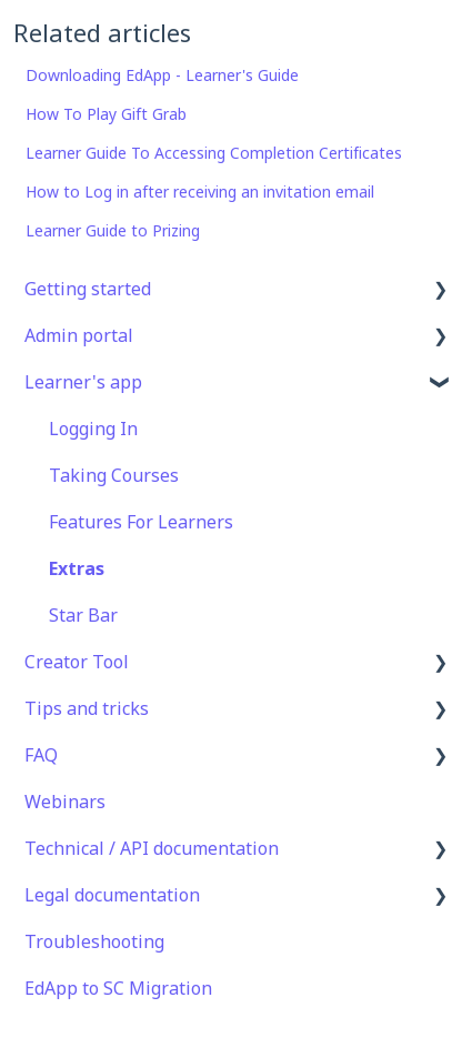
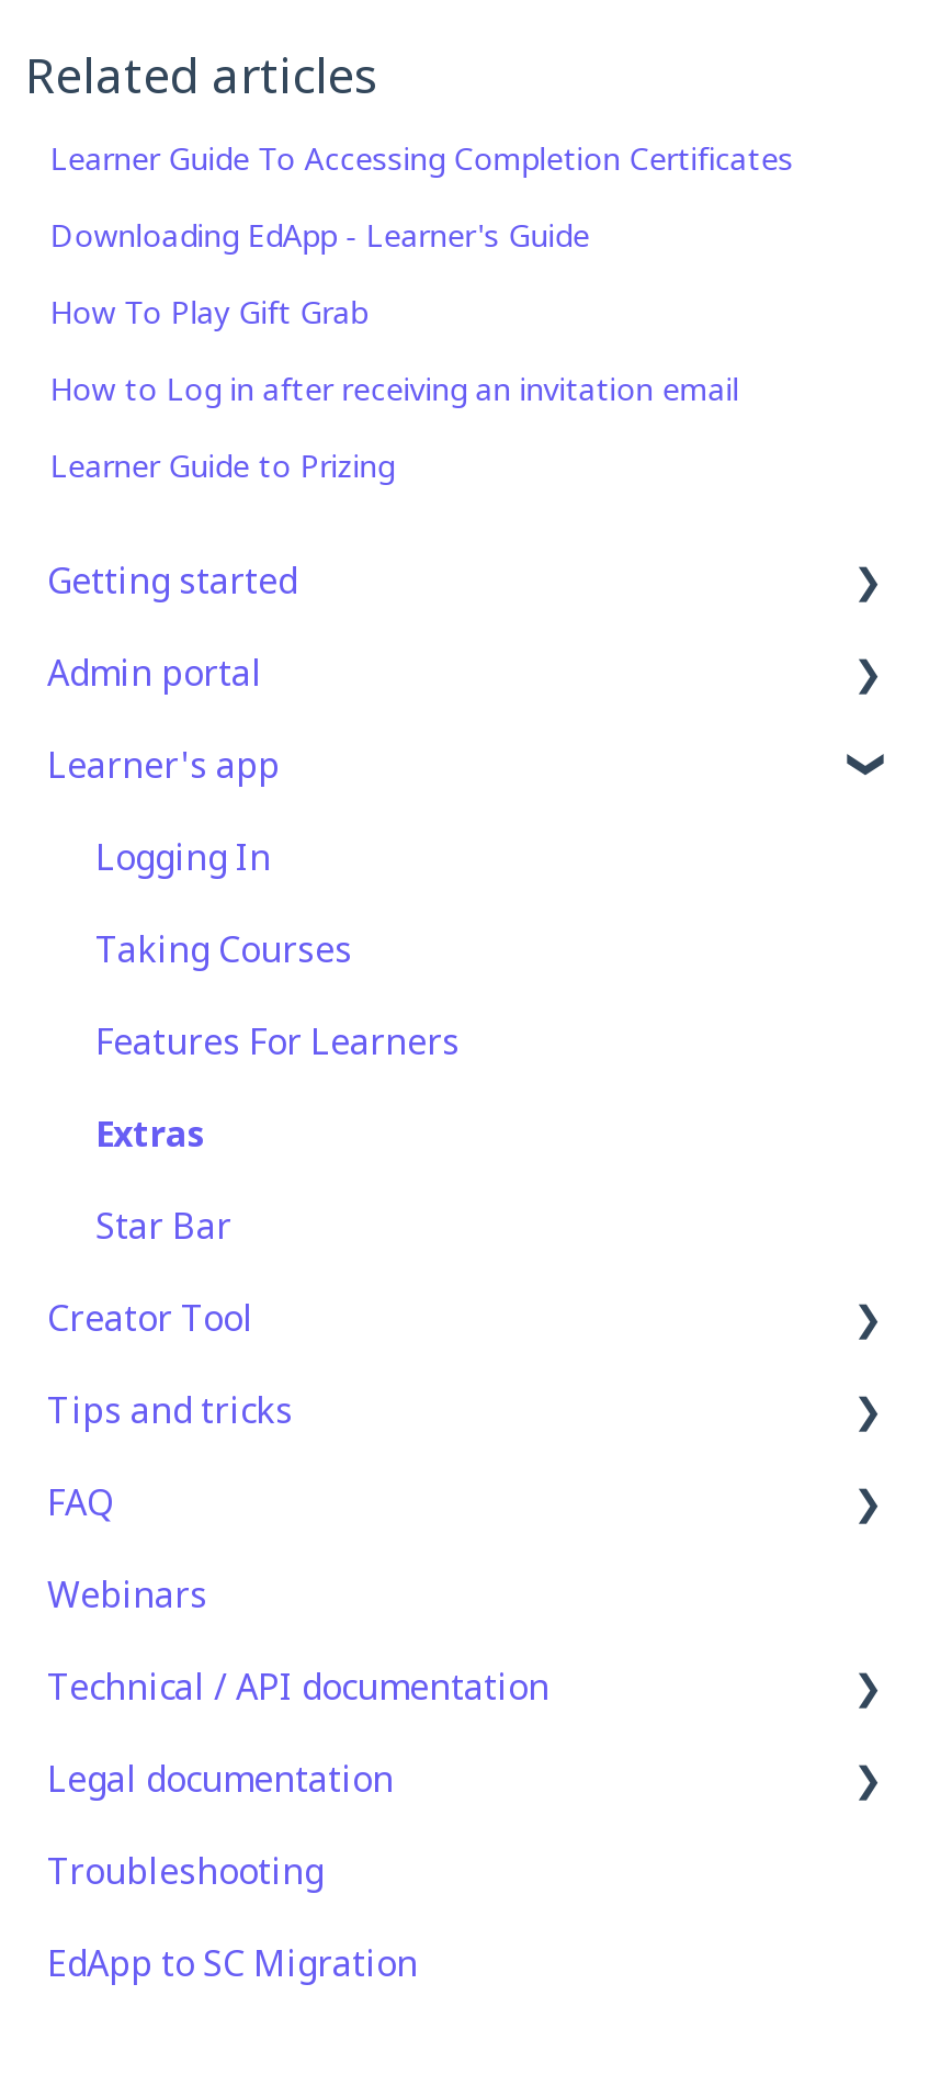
moved down: Downloading EdApp - Learner's Guide | How To Play Gift Grab

moved up: Learner Guide To Accessing Completion Certificates
